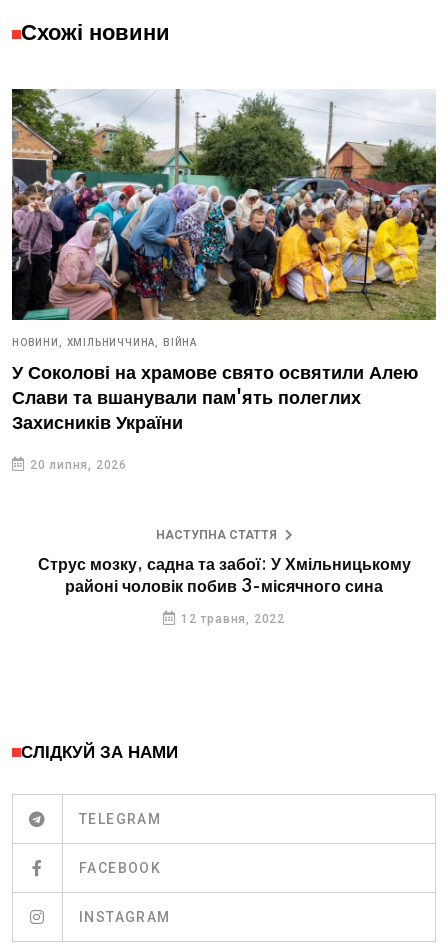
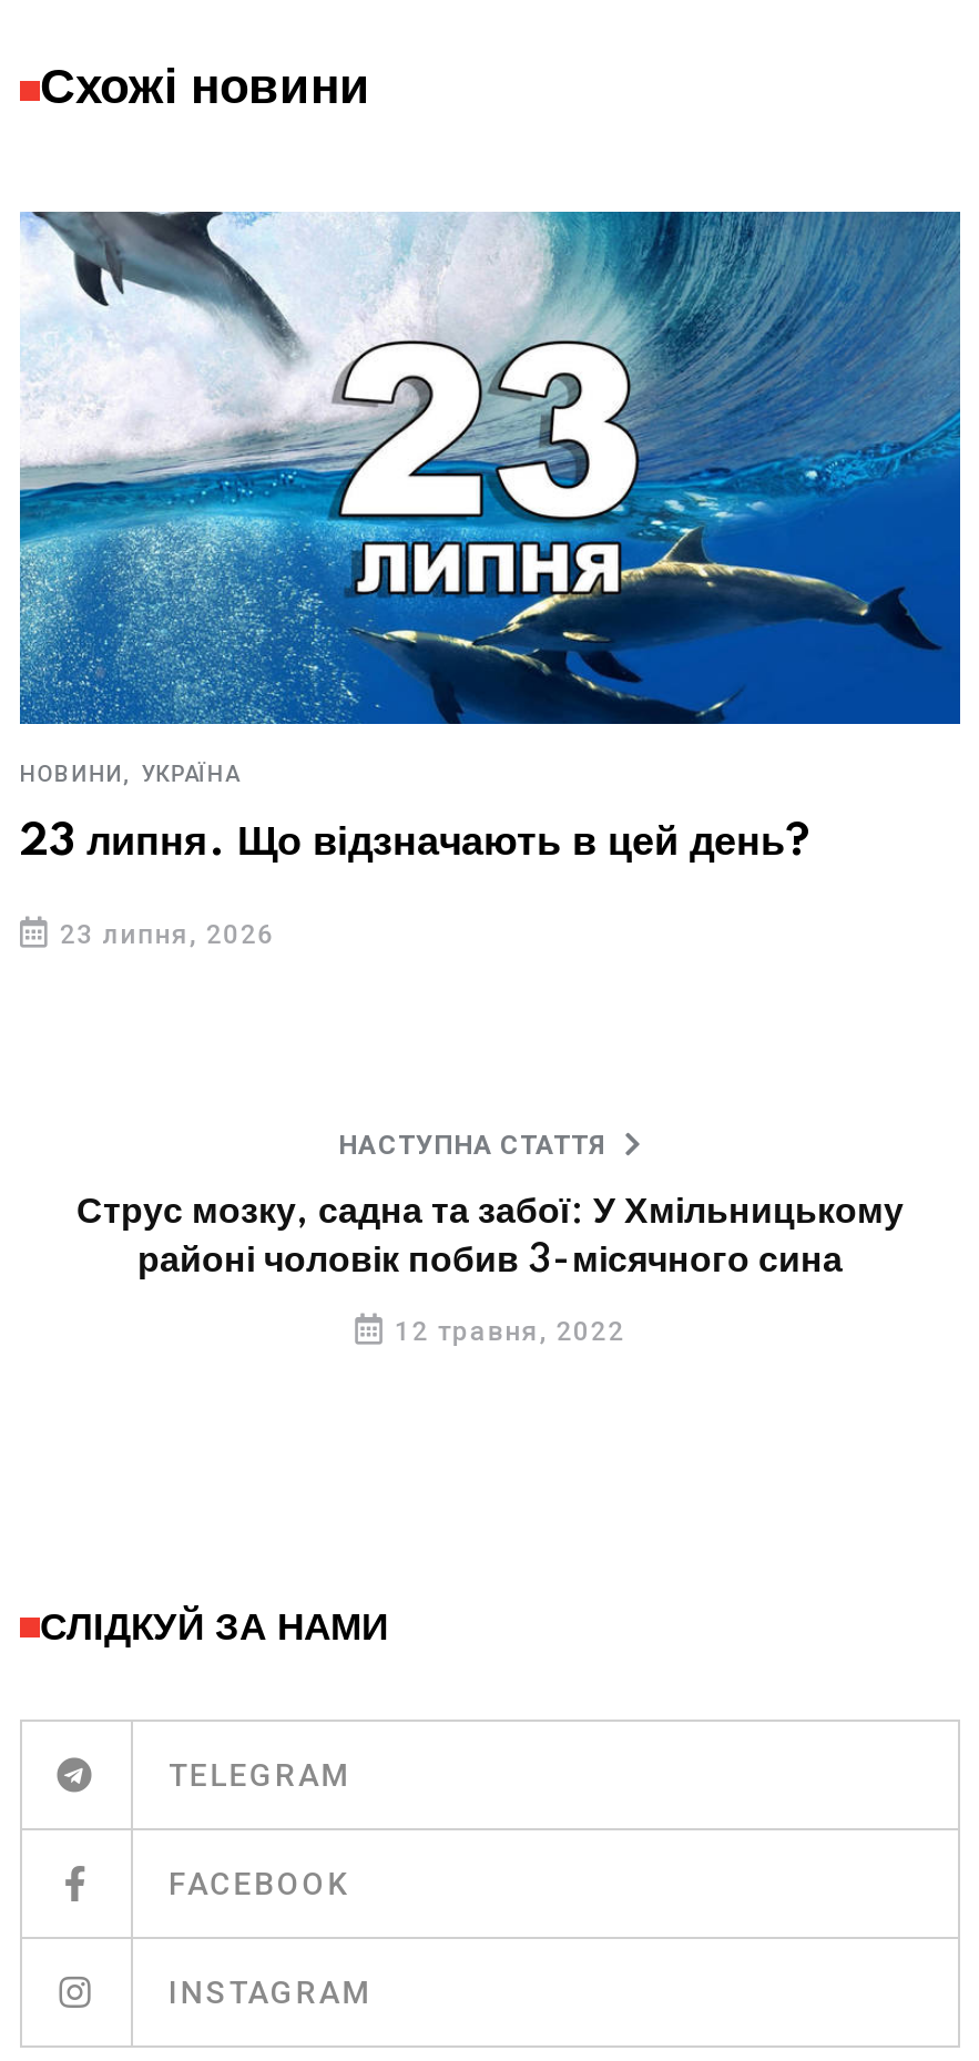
- [image]
- НОВИНИ, ХМІЛЬНИЧЧИНА, ВІЙНА
+ [image]
+ НОВИНИ, УКРАЇНА

- У Соколові на храмове свято освятили Алею
- Слави та вшанували пам'ять полеглих
- Захисників України
+ 23 липня. Що відзначають в цей день?

- 20 липня, 2026
+ 23 липня, 2026
